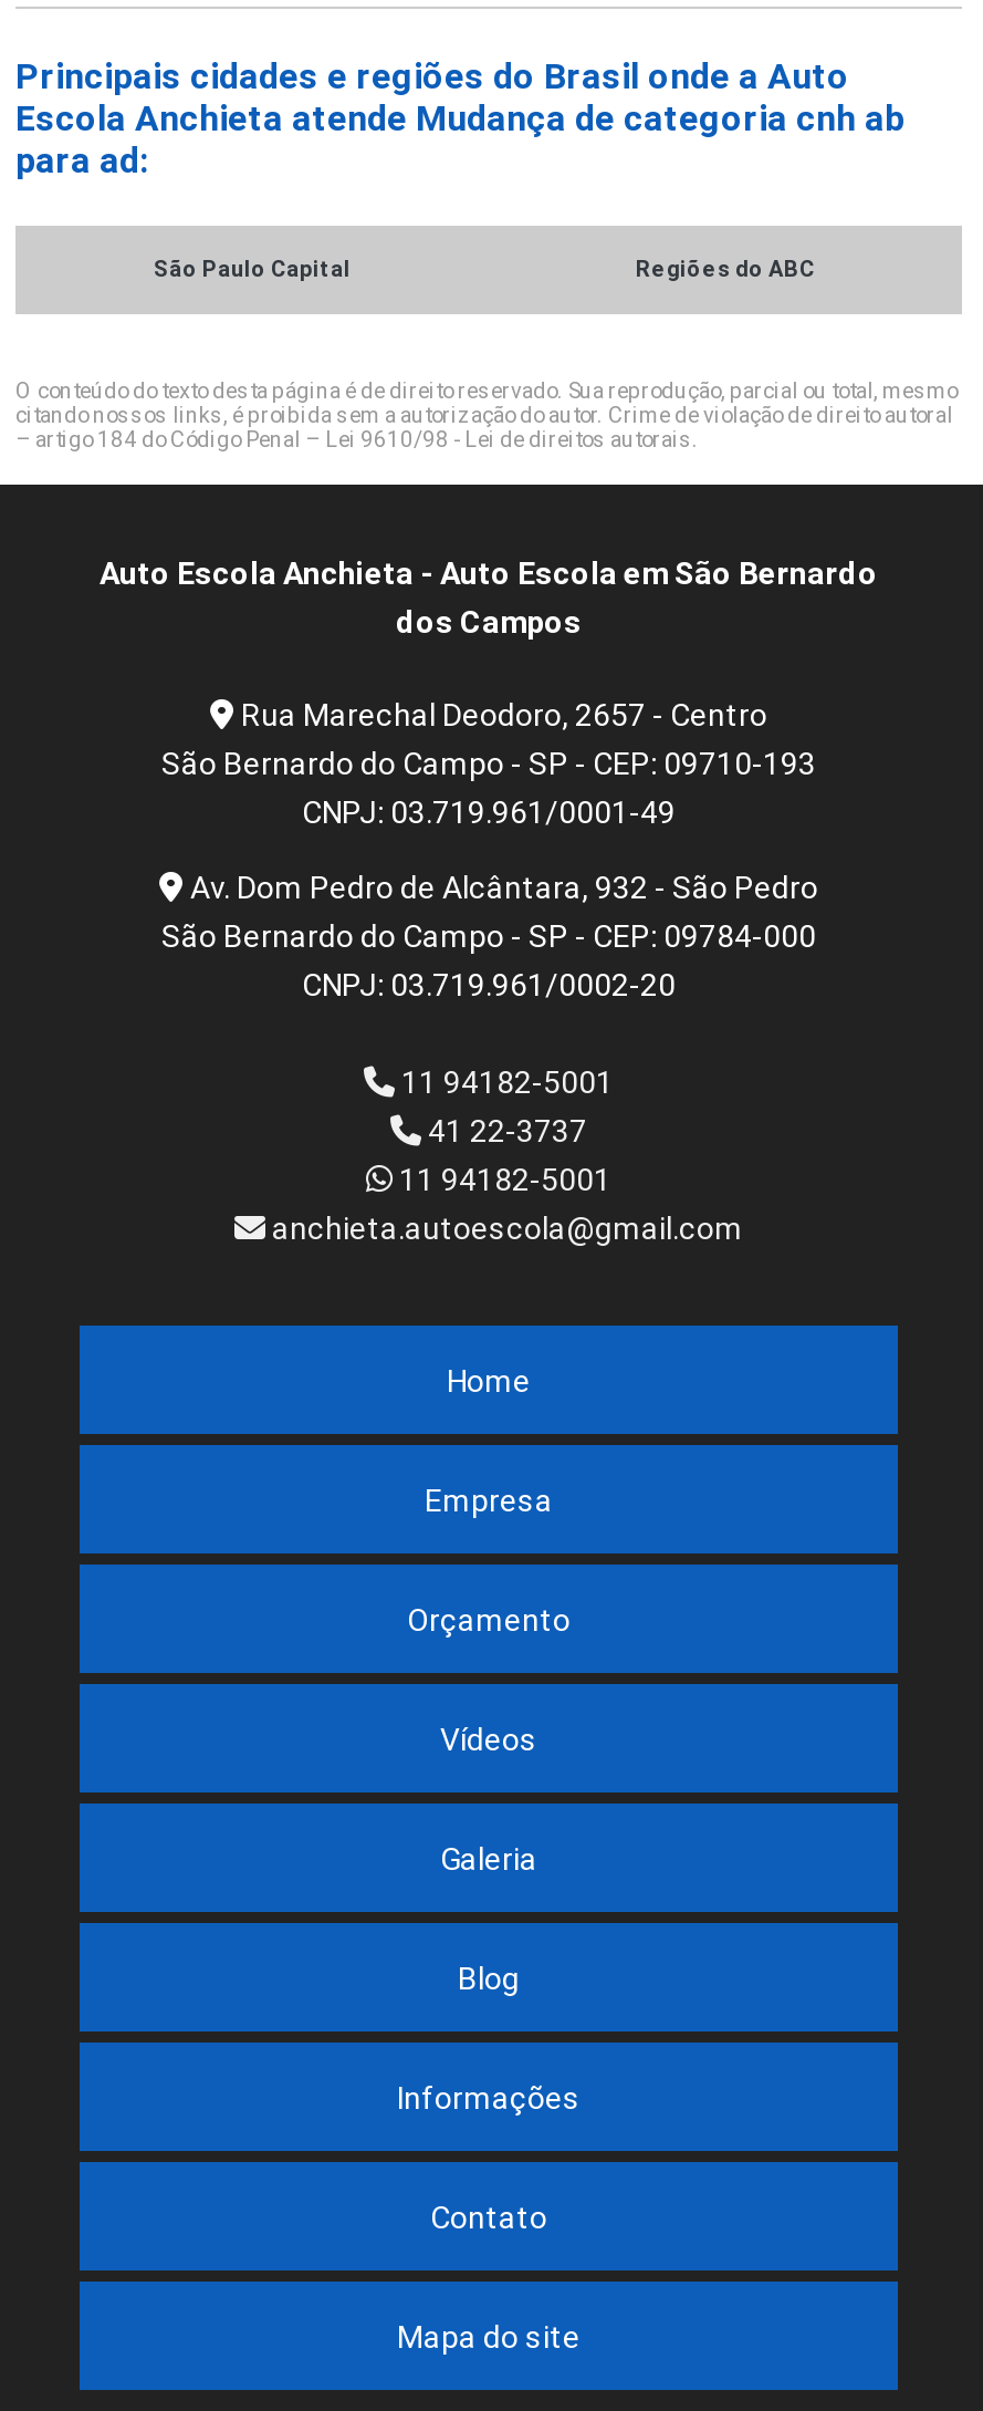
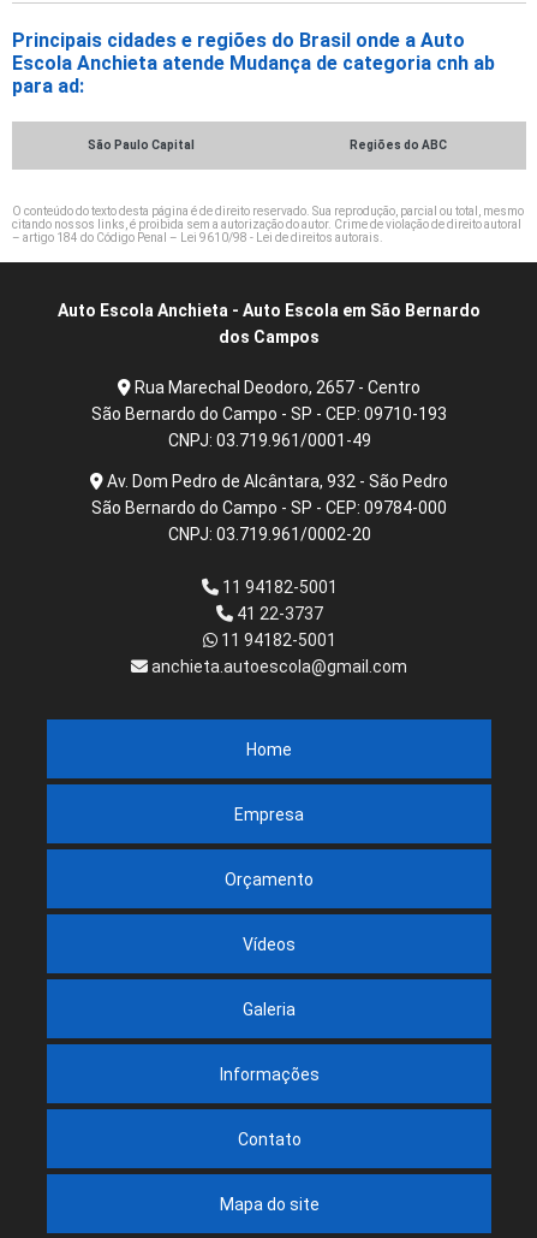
- Blog
